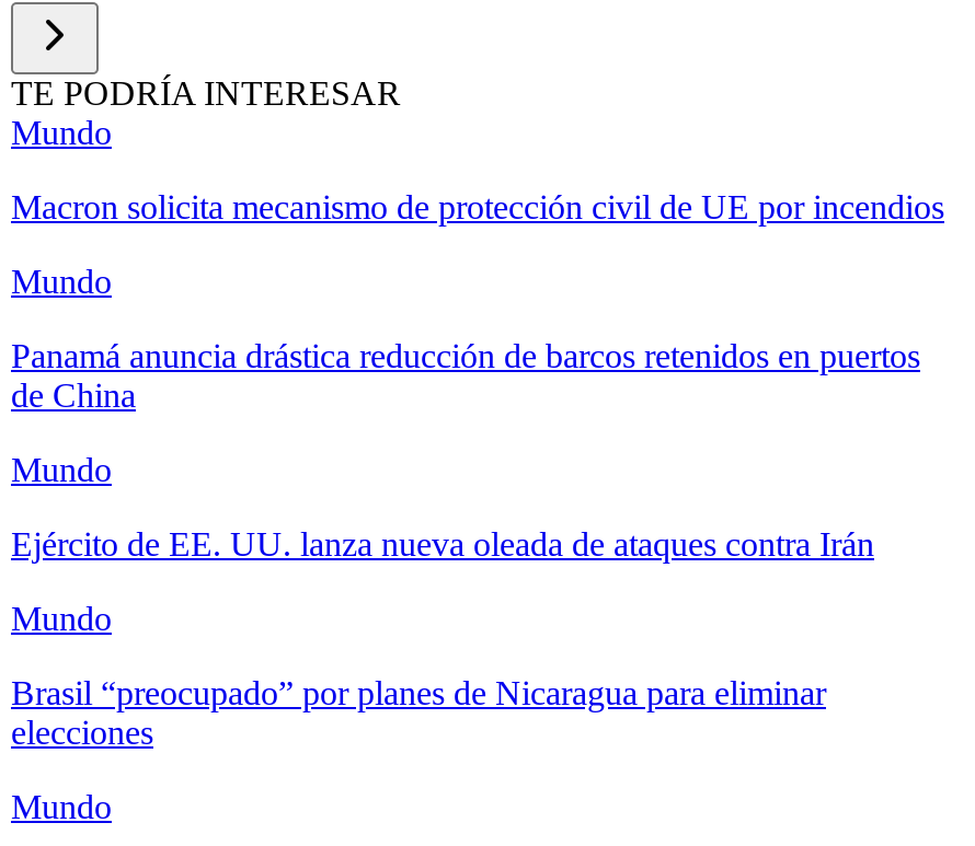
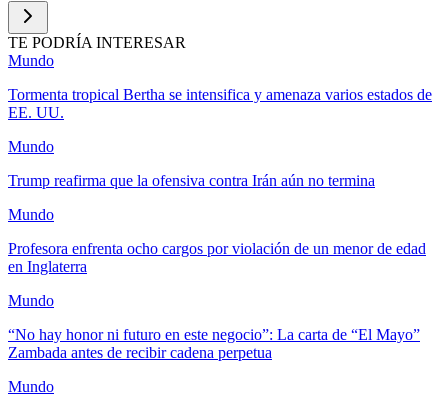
- Macron solicita mecanismo de protección civil de UE por incendios
+ Tormenta tropical Bertha se intensifica y amenaza varios estados de
+ EE. UU.

- Panamá anuncia drástica reducción de barcos retenidos en puertos
- de China
+ Trump reafirma que la ofensiva contra Irán aún no termina

- Ejército de EE. UU. lanza nueva oleada de ataques contra Irán
+ Profesora enfrenta ocho cargos por violación de un menor de edad
+ en Inglaterra

- Brasil “preocupado” por planes de Nicaragua para eliminar
- elecciones
+ “No hay honor ni futuro en este negocio”: La carta de “El Mayo”
+ Zambada antes de recibir cadena perpetua
